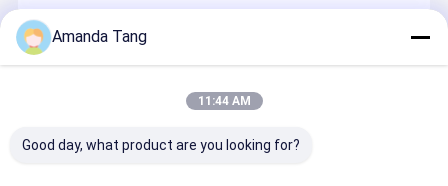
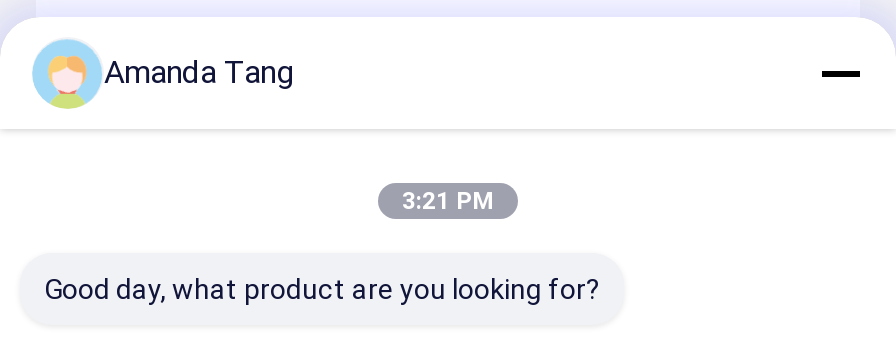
- 11:44 AM
+ 3:21 PM
